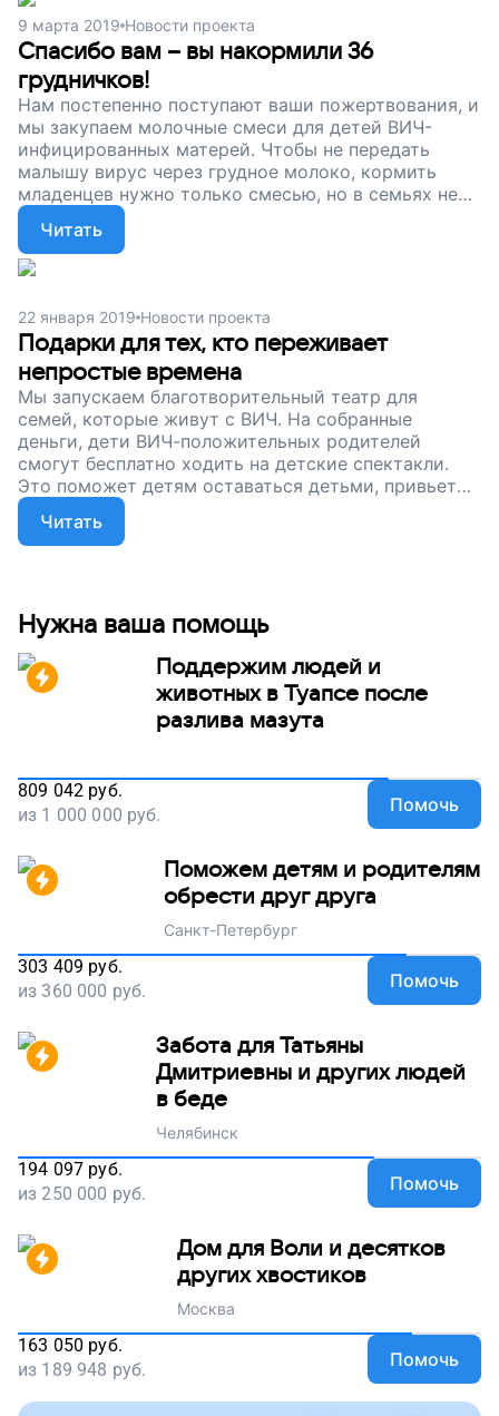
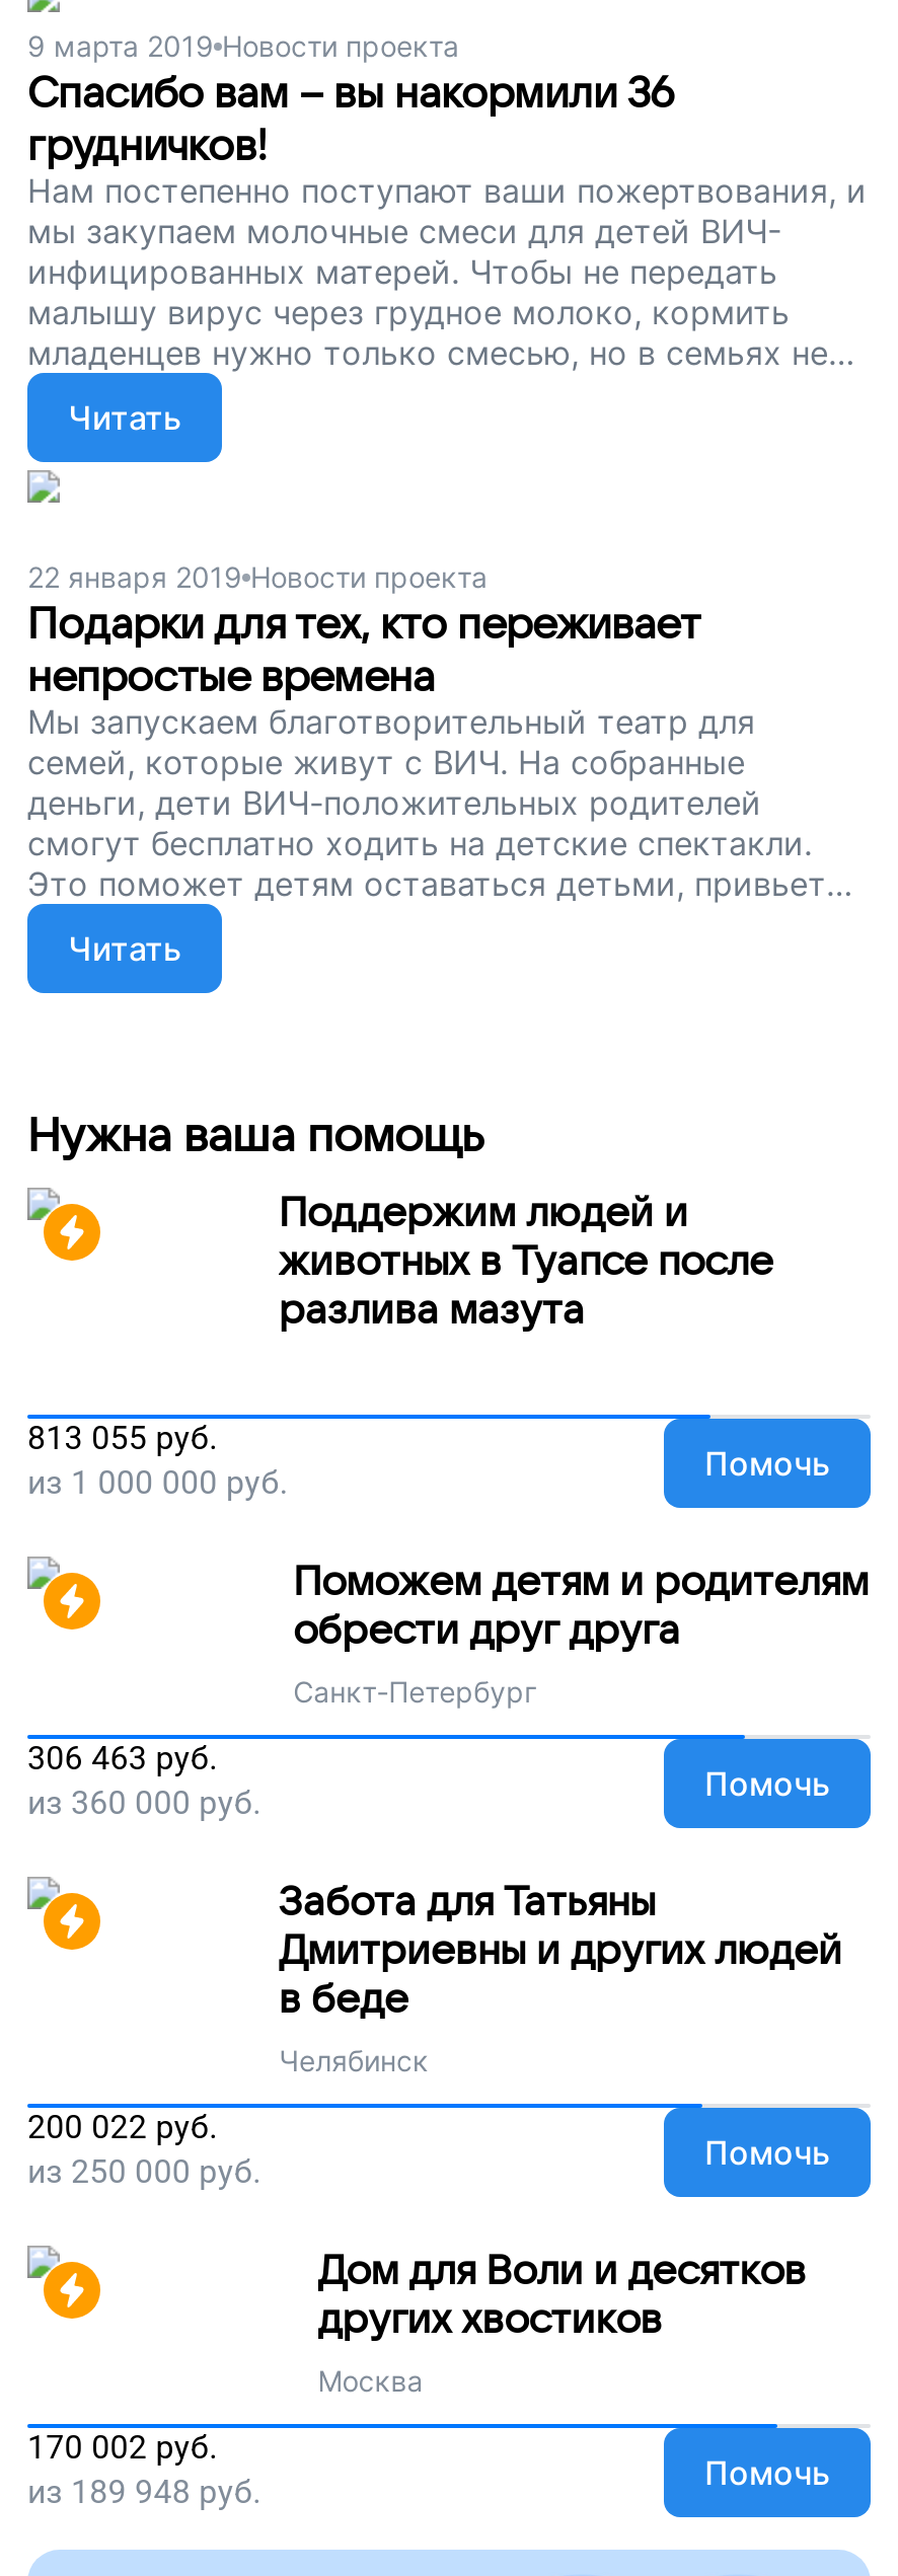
- 809 042 руб.
+ 813 055 руб.

- 303 409 руб.
+ 306 463 руб.

- 194 097 руб.
+ 200 022 руб.

- 163 050 руб.
+ 170 002 руб.
